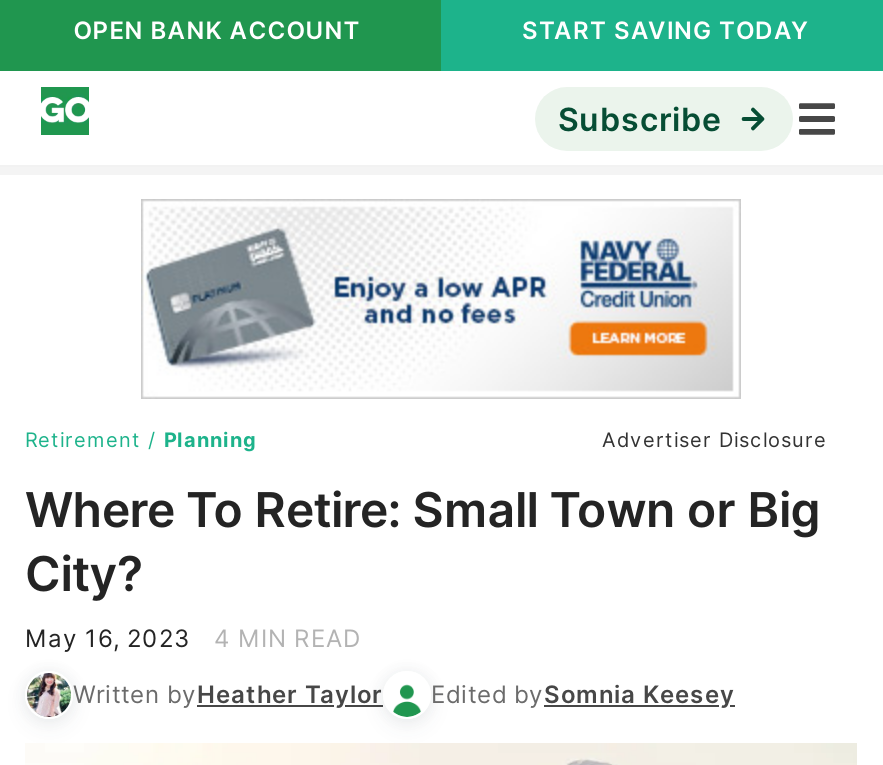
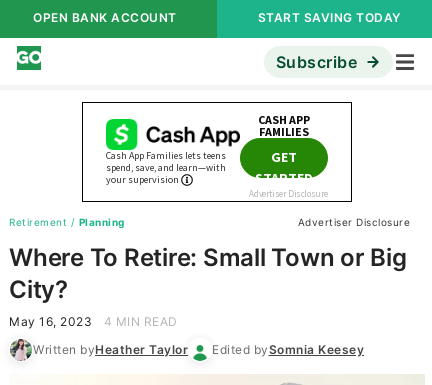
- [image]
+ [image]
